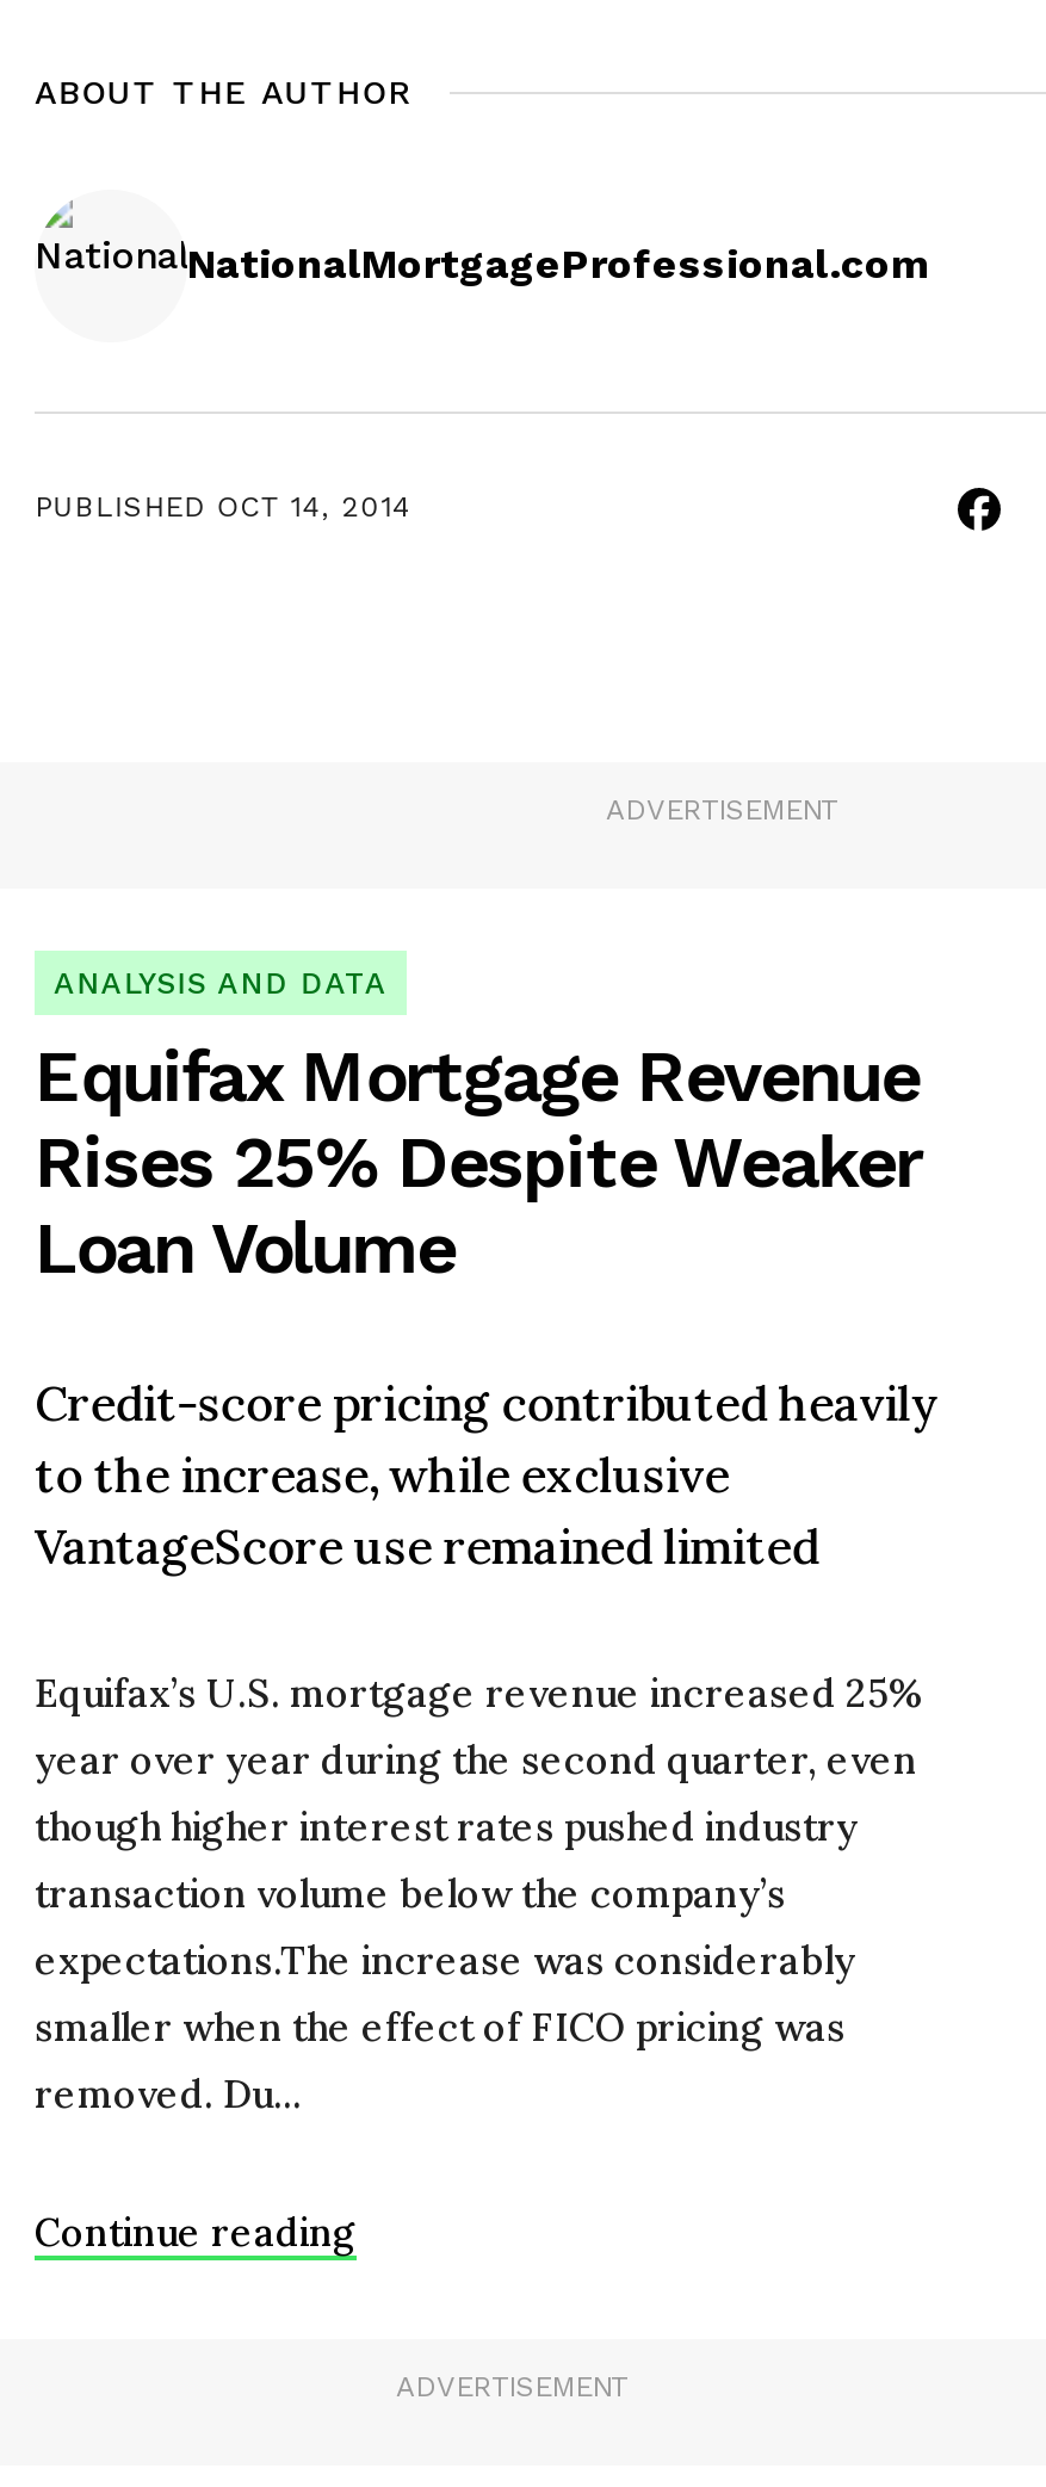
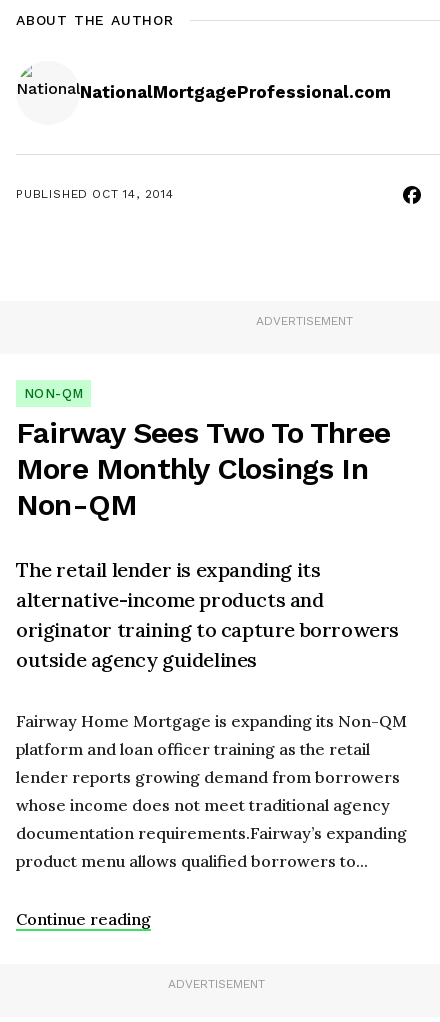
- ANALYSIS AND DATA
- Equifax Mortgage Revenue
- Rises 25% Despite Weaker
- Loan Volume
+ NON-QM
+ Fairway Sees Two To Three
+ More Monthly Closings In
+ Non-QM

- Credit-score pricing contributed heavily
- to the increase, while exclusive
- VantageScore use remained limited
+ The retail lender is expanding its
+ alternative-income products and
+ originator training to capture borrowers
+ outside agency guidelines

- Equifax’s U.S. mortgage revenue increased 25%
- year over year during the second quarter, even
- though higher interest rates pushed industry
- transaction volume below the company’s
- expectations.The increase was considerably
- smaller when the effect of FICO pricing was
- removed. Du...
+ Fairway Home Mortgage is expanding its Non-QM
+ platform and loan officer training as the retail
+ lender reports growing demand from borrowers
+ whose income does not meet traditional agency
+ documentation requirements.Fairway’s expanding
+ product menu allows qualified borrowers to...
